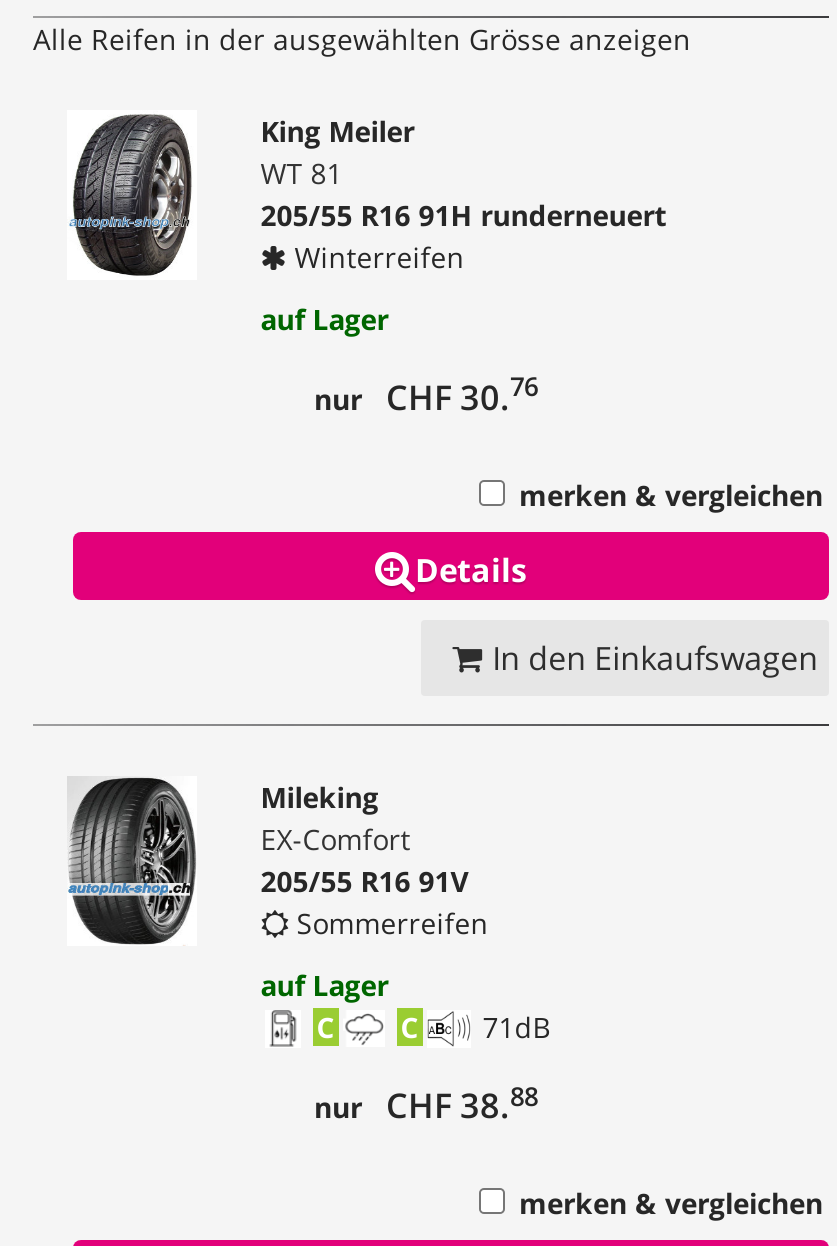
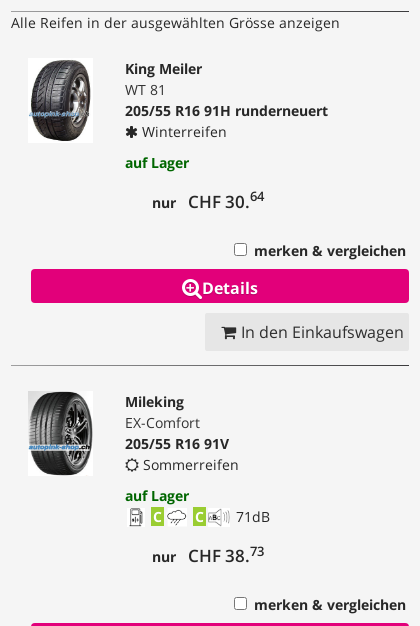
- nur CHF 30.76
+ nur CHF 30.64

- nur CHF 38.88
+ nur CHF 38.73
